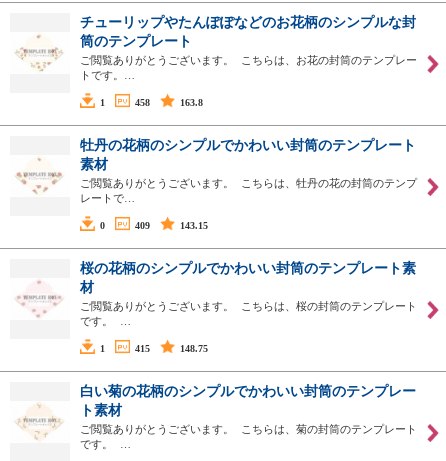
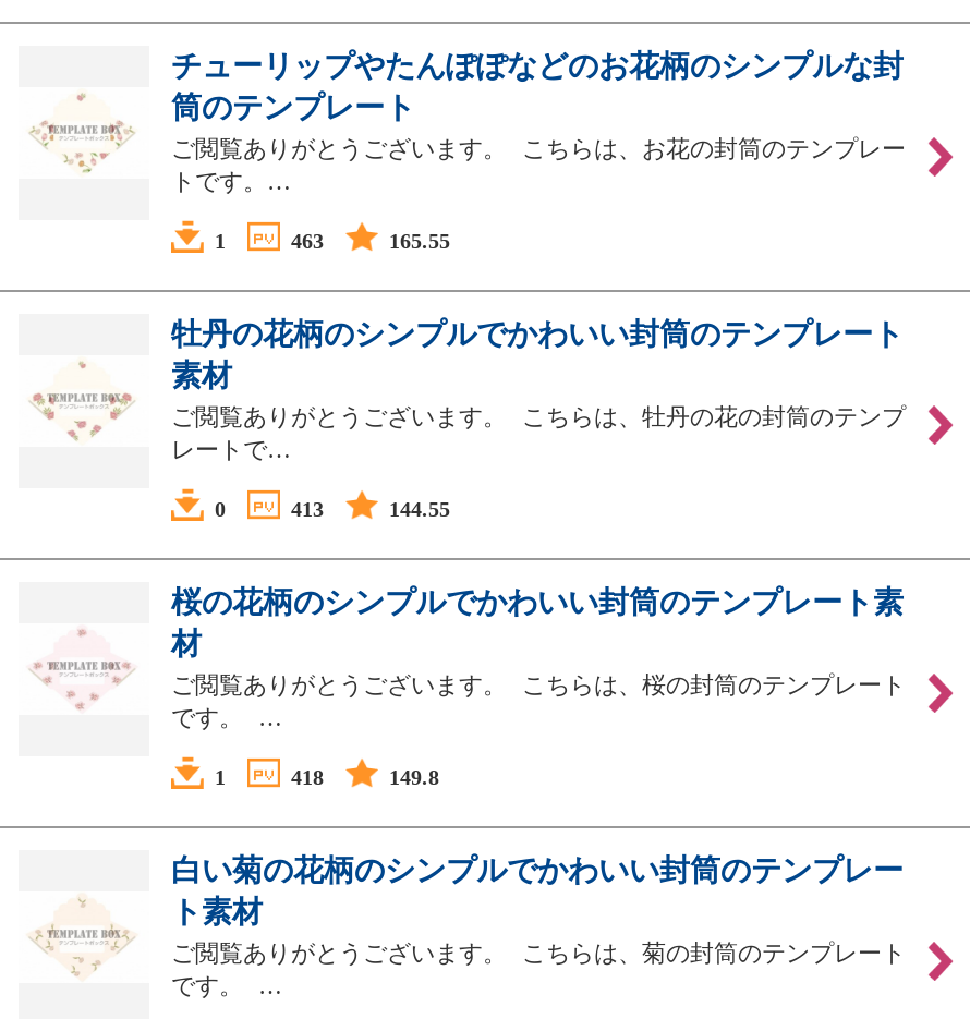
- 458
+ 463

- 163.8
+ 165.55

- 409
+ 413

- 143.15
+ 144.55

- 415
+ 418

- 148.75
+ 149.8
